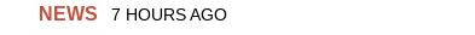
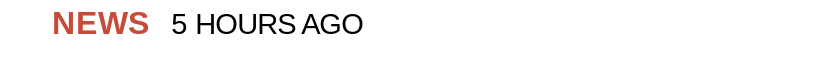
- NEWS 7 HOURS AGO
+ NEWS 5 HOURS AGO
